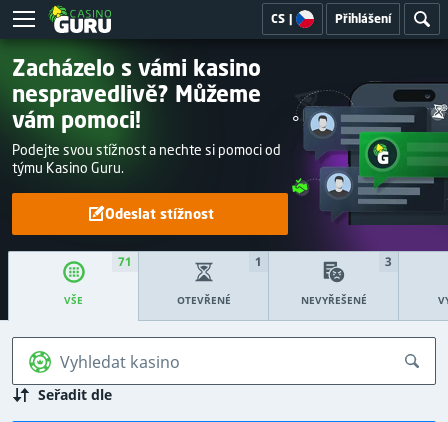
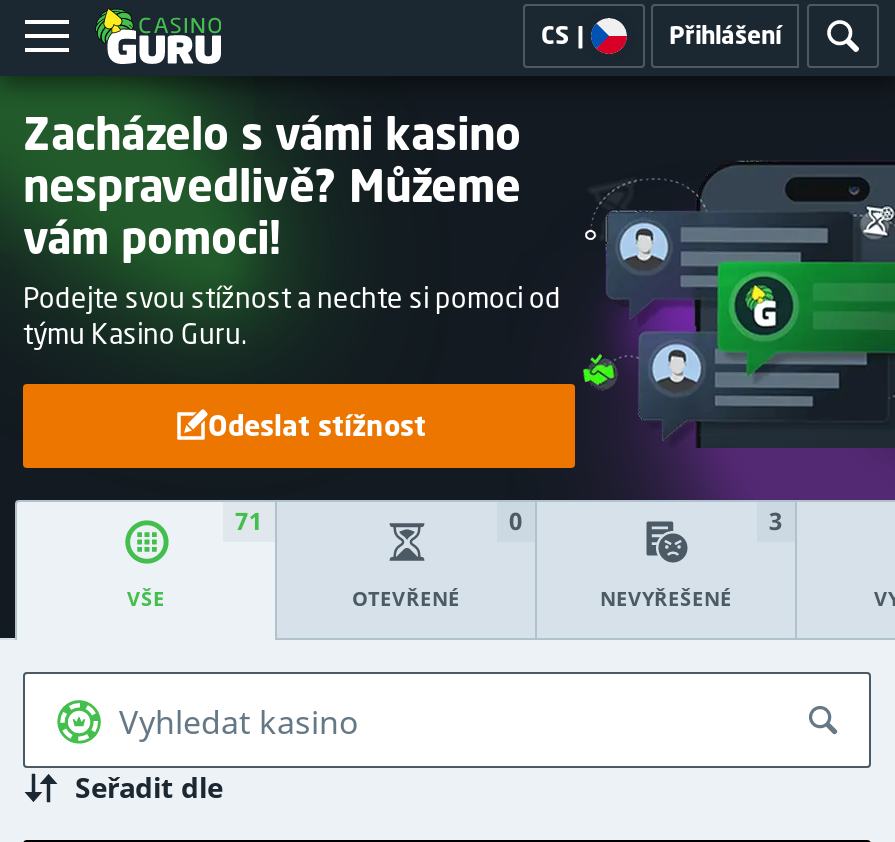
- 1
+ 0
